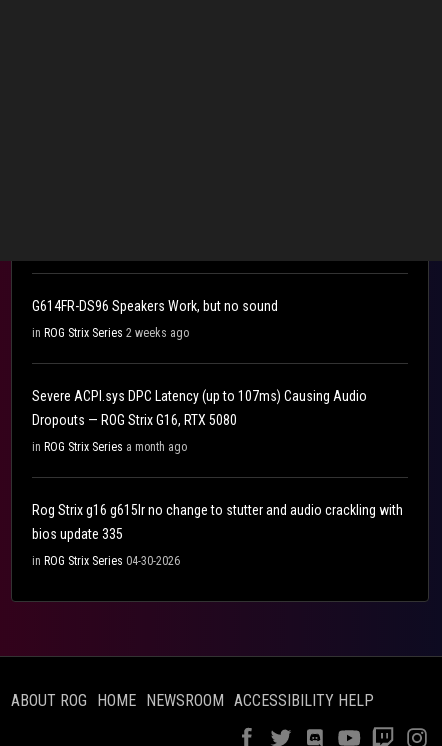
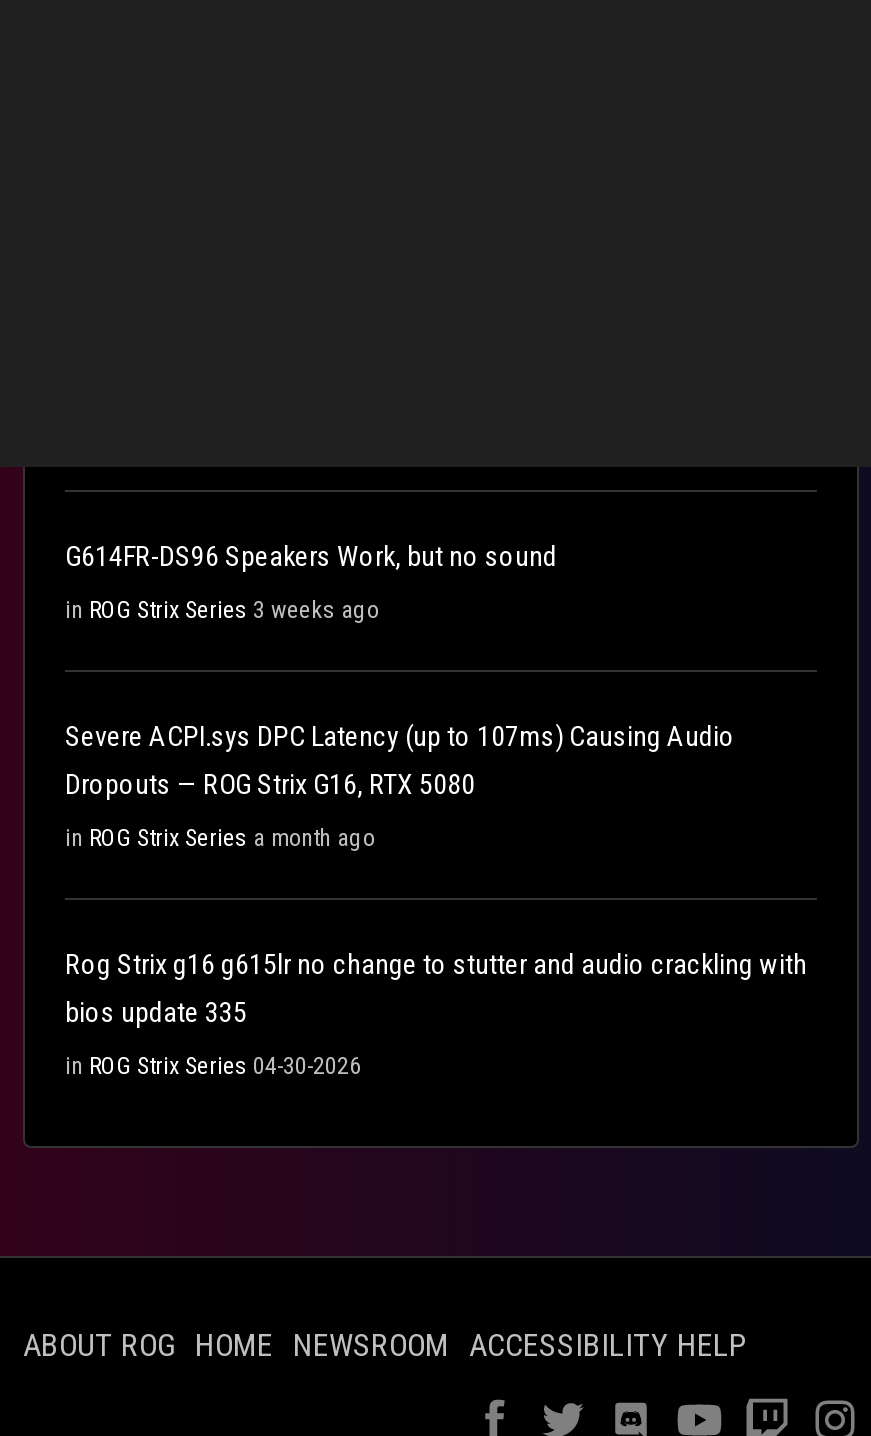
- in ROG Strix Series 2 weeks ago
+ in ROG Strix Series 3 weeks ago
